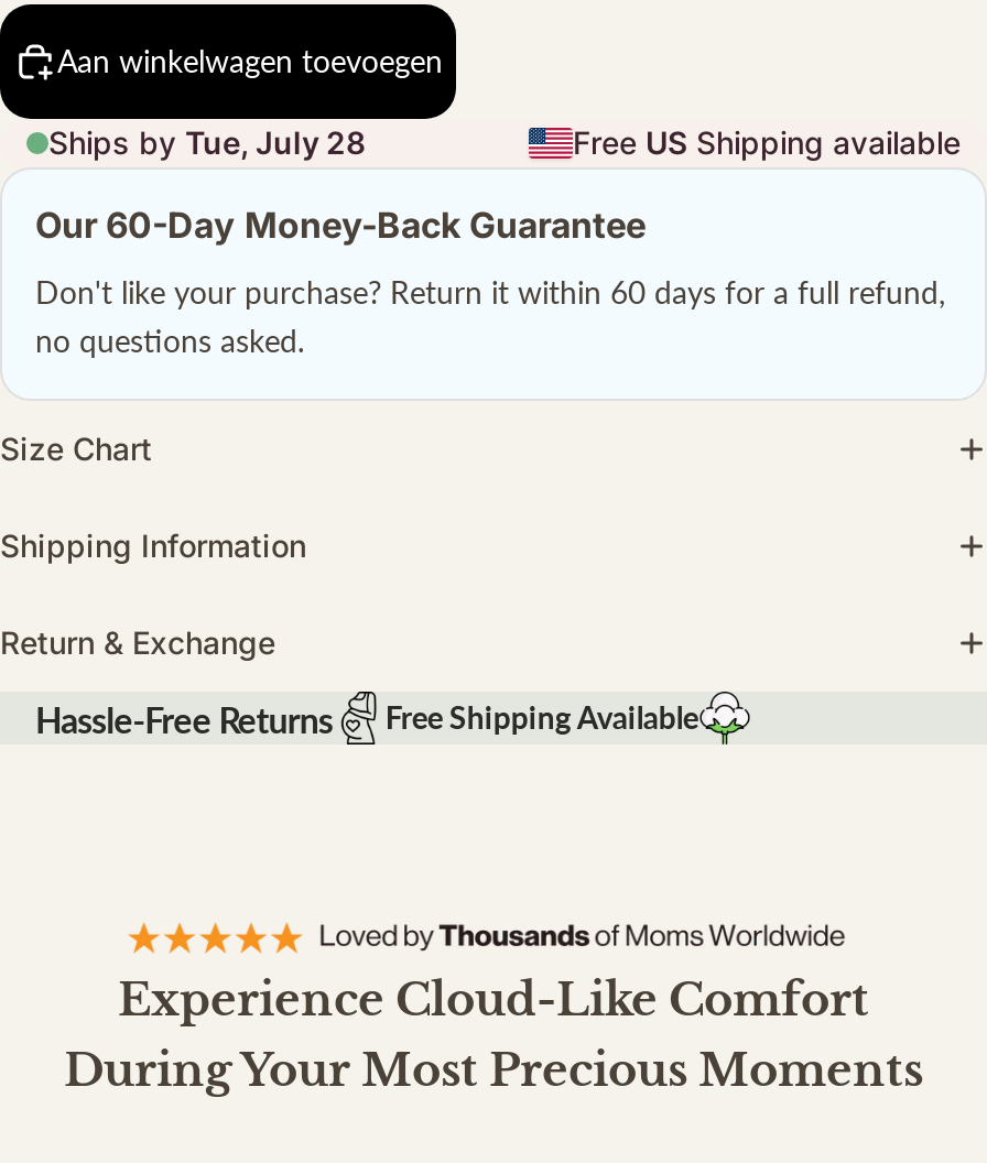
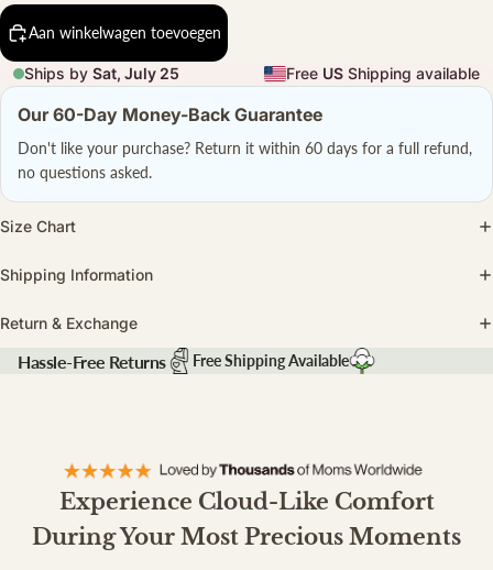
- Ships by Tue, July 28
+ Ships by Sat, July 25
